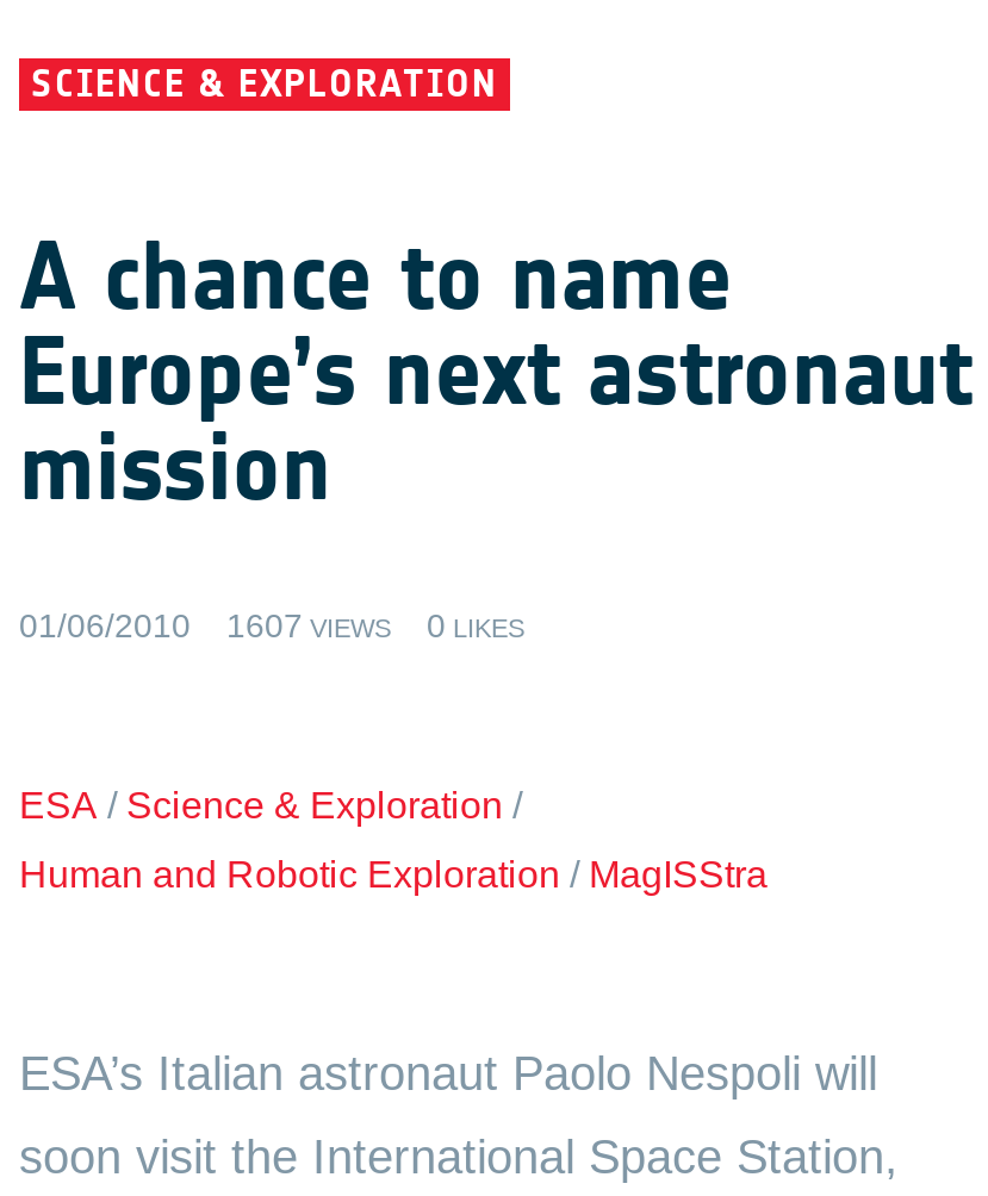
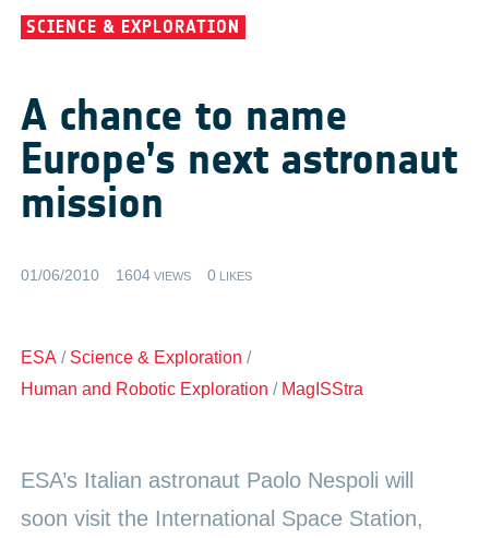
- 1607 VIEWS
+ 1604 VIEWS
